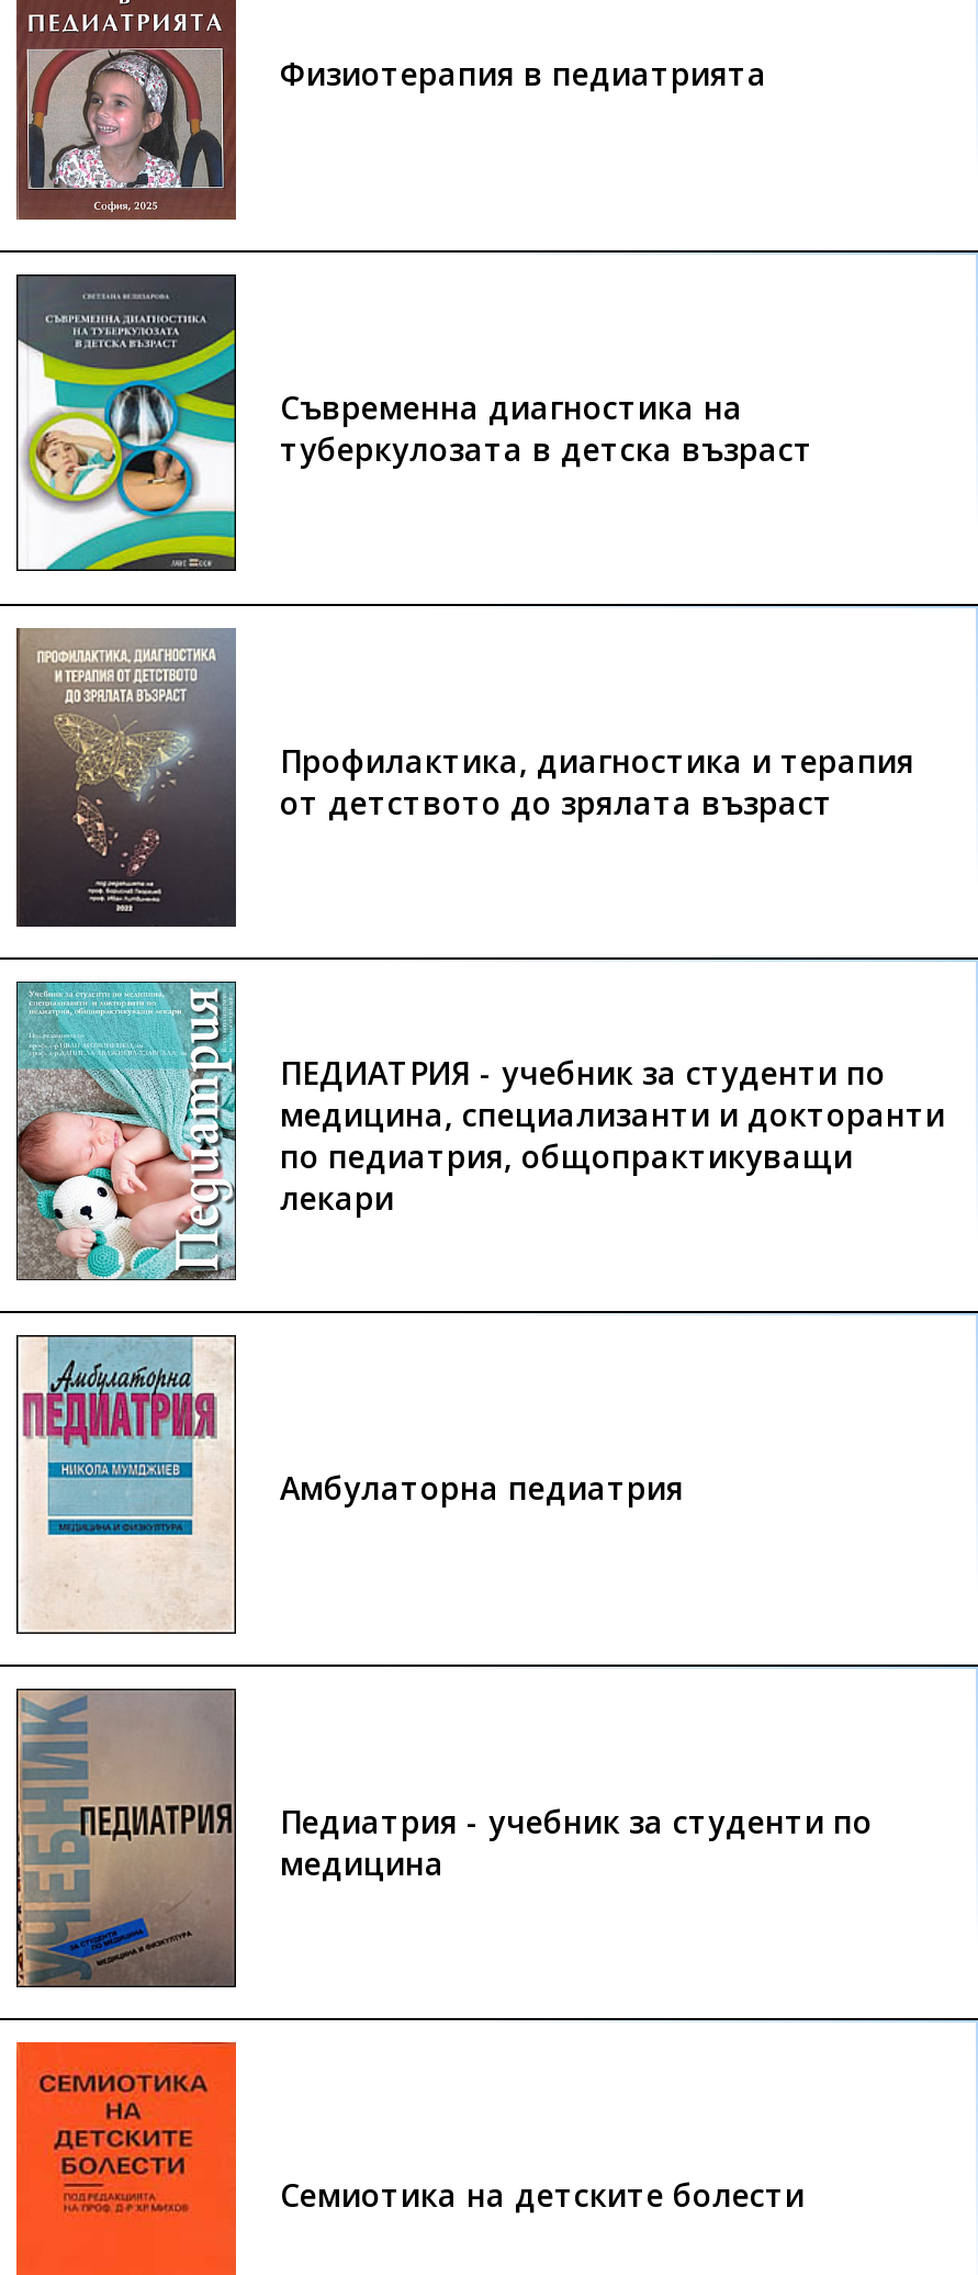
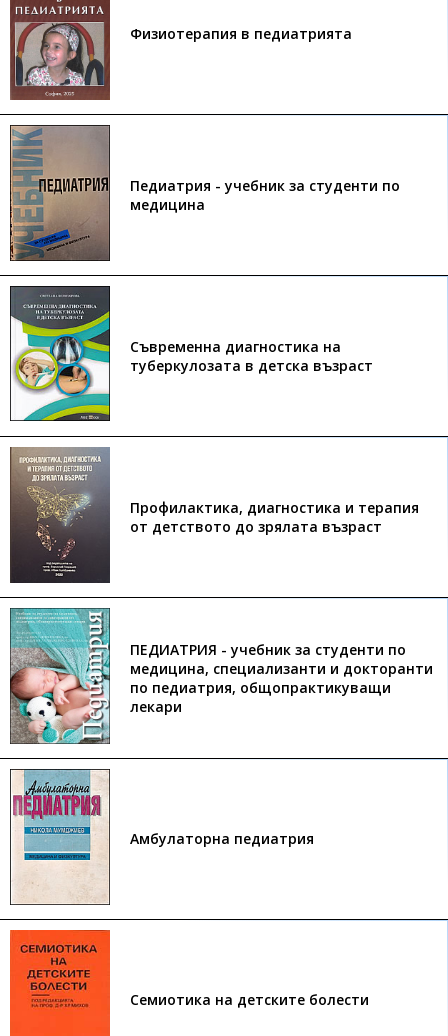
moved down: [image] | Съвременна диагностика на | туберкулозата в детска възраст | ... | лекари | Амбулаторна педиатрия

moved up: [image] | Педиатрия - учебник за студенти по | медицина
